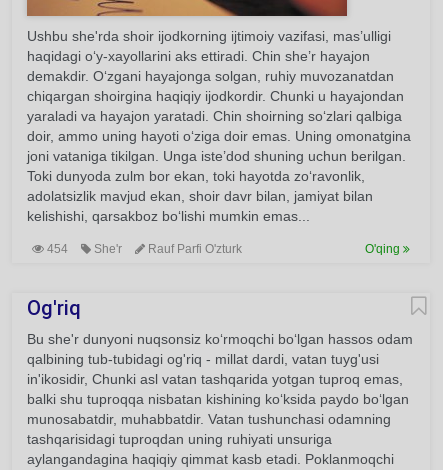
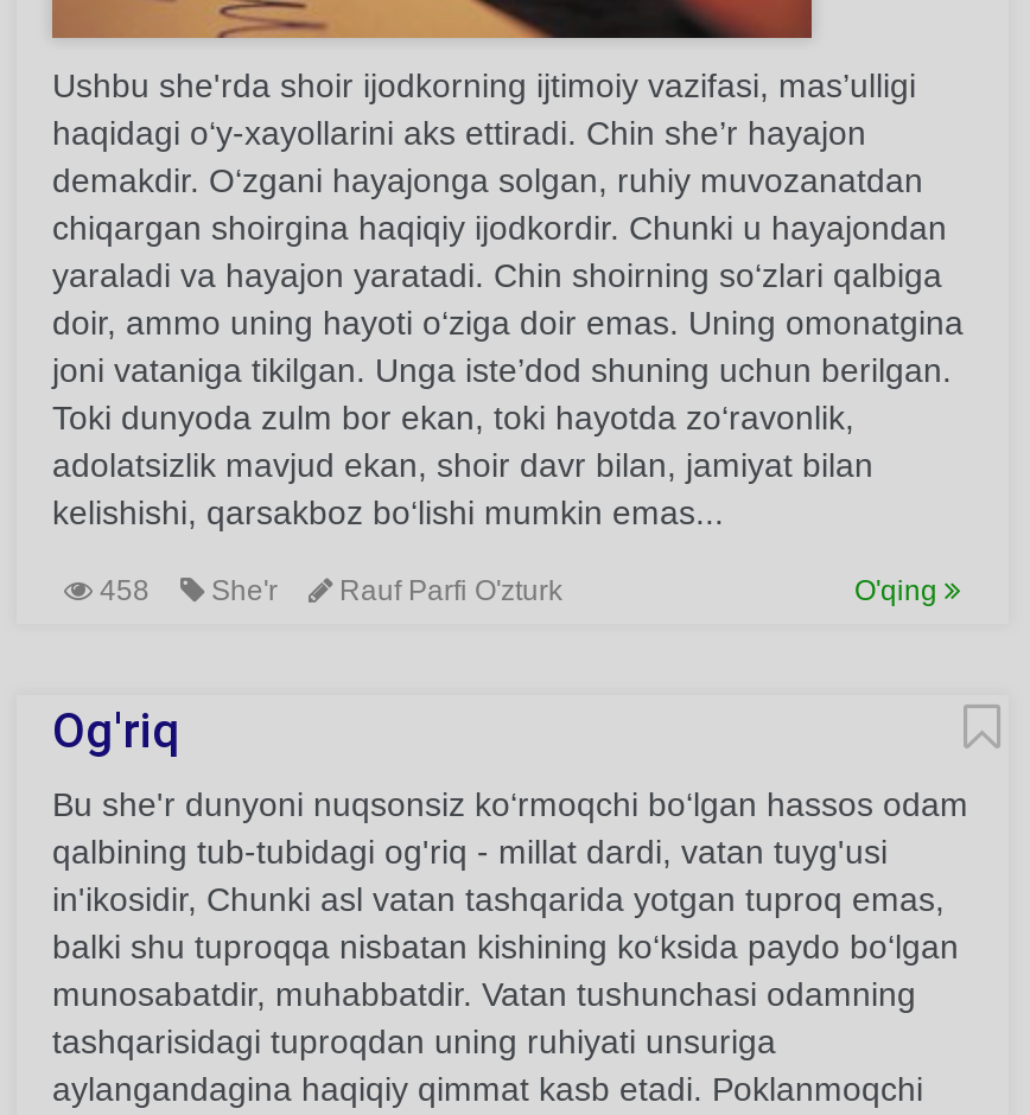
- 454 She'r Rauf Parfi O'zturk
+ 458 She'r Rauf Parfi O'zturk
